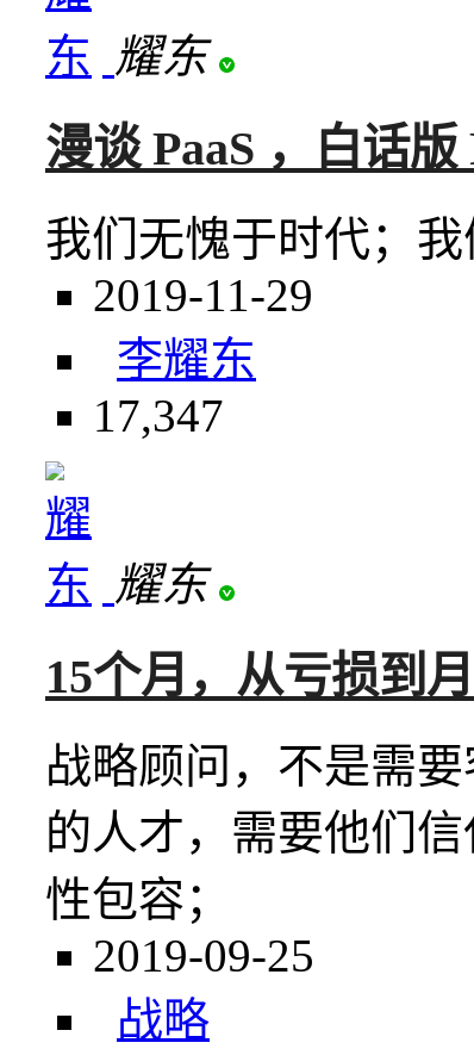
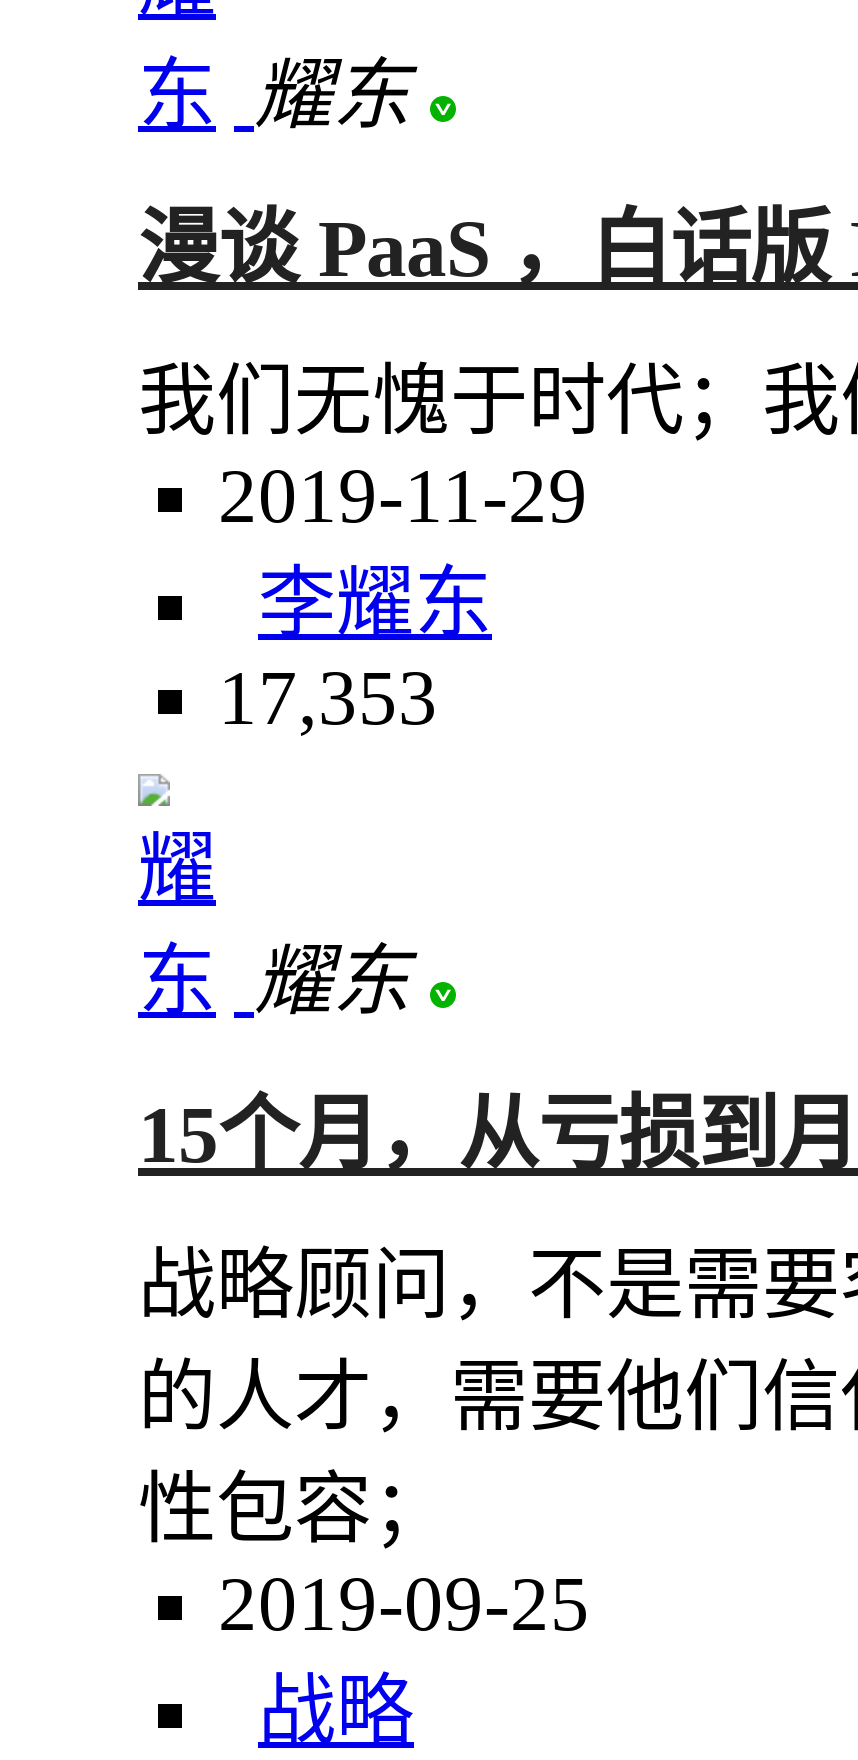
- 17,347
+ 17,353
